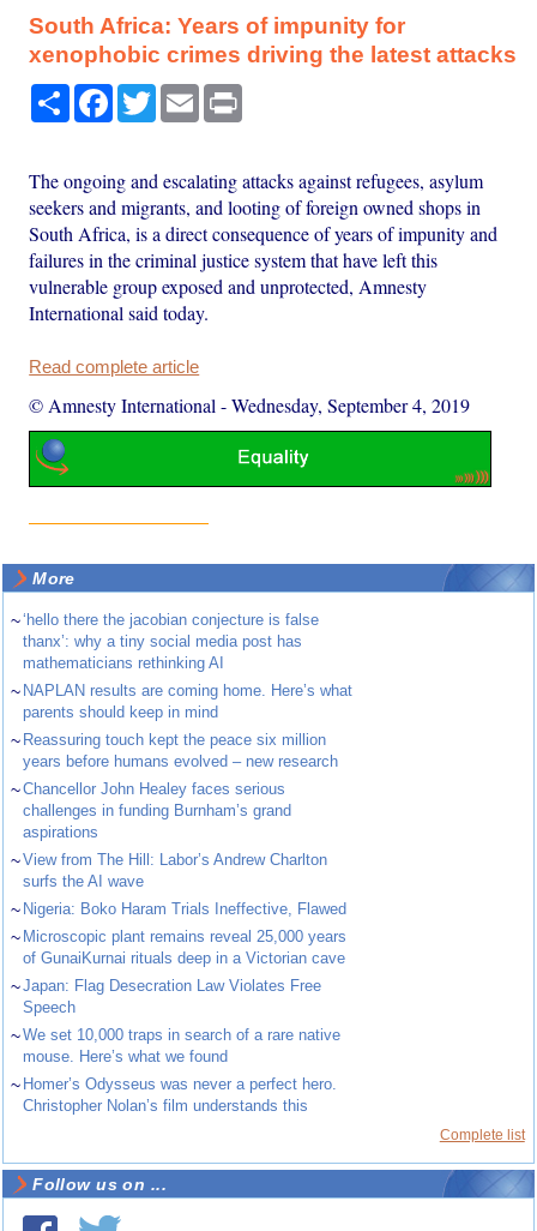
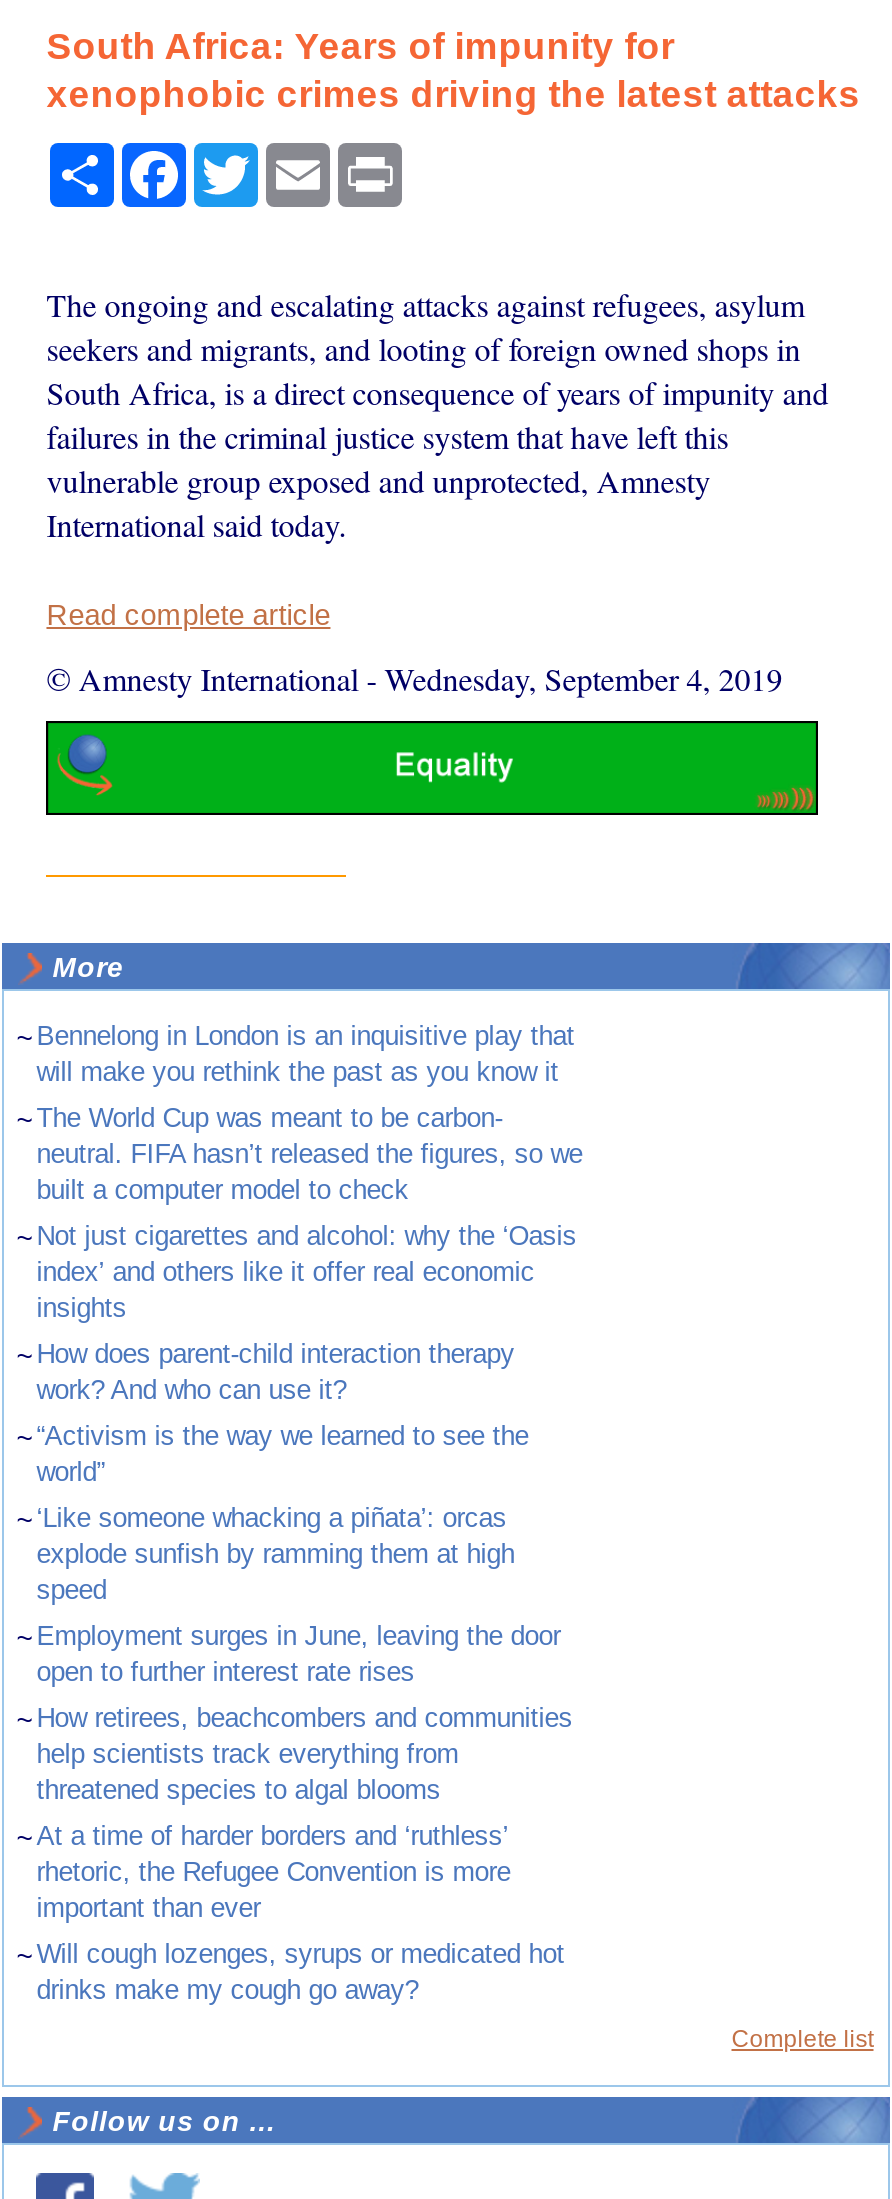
- ~ ‘hello there the jacobian conjecture is false
- thanx’: why a tiny social media post has
- mathematicians rethinking AI
- ~ NAPLAN results are coming home. Here’s what
- parents should keep in mind
- ~ Reassuring touch kept the peace six million
- years before humans evolved – new research
- ~ Chancellor John Healey faces serious
- challenges in funding Burnham’s grand
- aspirations
- ~ View from The Hill: Labor’s Andrew Charlton
- surfs the AI wave
- ~ Nigeria: Boko Haram Trials Ineffective, Flawed
- ~ Microscopic plant remains reveal 25,000 years
- of GunaiKurnai rituals deep in a Victorian cave
- ~ Japan: Flag Desecration Law Violates Free
- Speech
- ~ We set 10,000 traps in search of a rare native
- mouse. Here’s what we found
- ~ Homer’s Odysseus was never a perfect hero.
- Christopher Nolan’s film understands this
+ ~ Bennelong in London is an inquisitive play that
+ will make you rethink the past as you know it
+ ~ The World Cup was meant to be carbon-
+ neutral. FIFA hasn’t released the figures, so we
+ built a computer model to check
+ ~ Not just cigarettes and alcohol: why the ‘Oasis
+ index’ and others like it offer real economic
+ insights
+ ~ How does parent-child interaction therapy
+ work? And who can use it?
+ ~ “Activism is the way we learned to see the
+ world”
+ ~ ‘Like someone whacking a piñata’: orcas
+ explode sunfish by ramming them at high
+ speed
+ ~ Employment surges in June, leaving the door
+ open to further interest rate rises
+ ~ How retirees, beachcombers and communities
+ help scientists track everything from
+ threatened species to algal blooms
+ ~ At a time of harder borders and ‘ruthless’
+ rhetoric, the Refugee Convention is more
+ important than ever
+ ~ Will cough lozenges, syrups or medicated hot
+ drinks make my cough go away?
